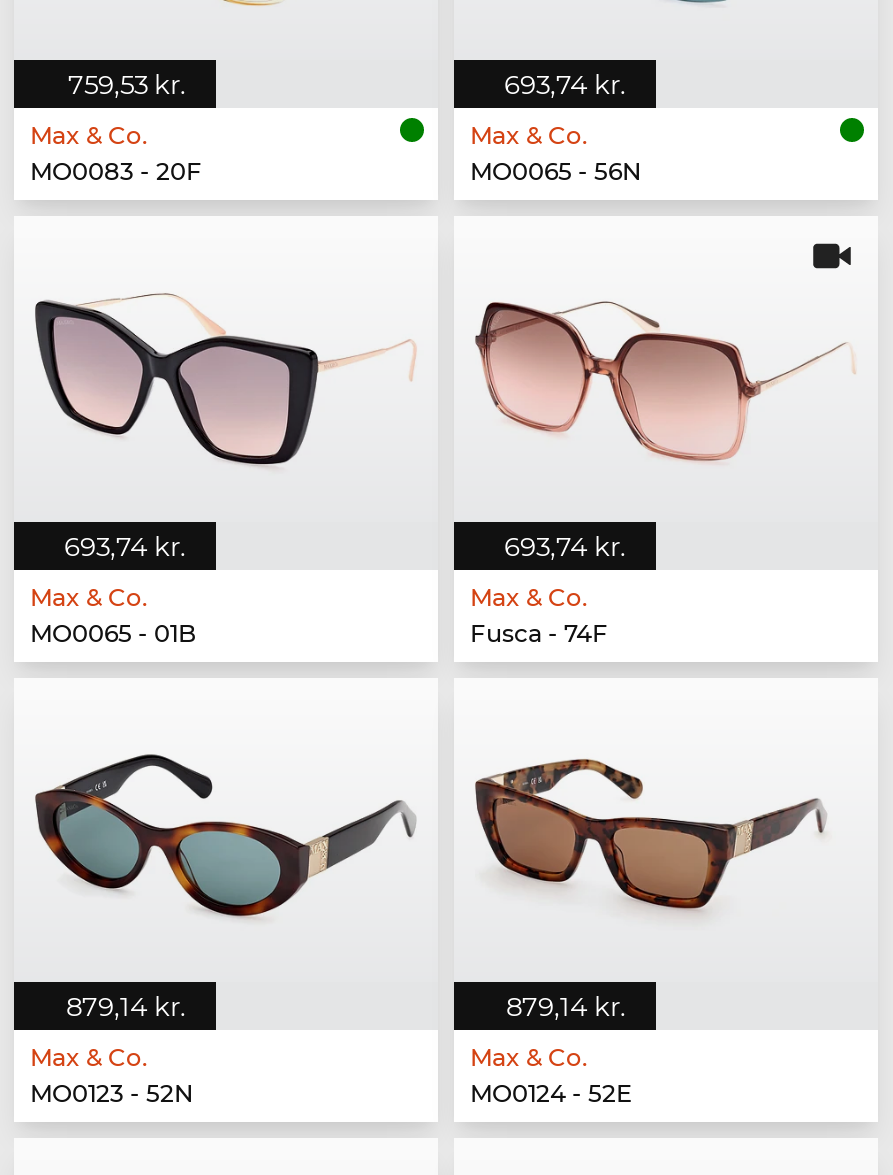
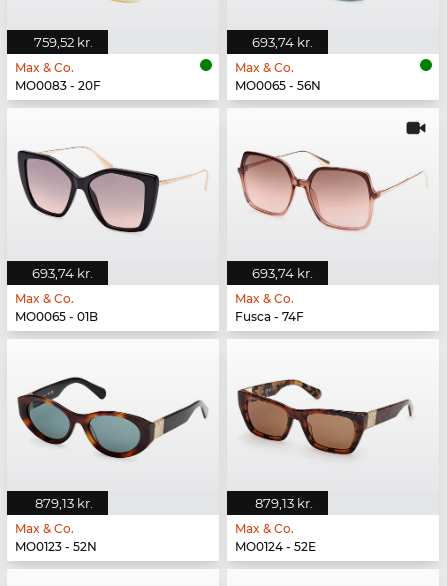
- 759,53 kr.
+ 759,52 kr.

- 879,14 kr.
+ 879,13 kr.

- 879,14 kr.
+ 879,13 kr.
